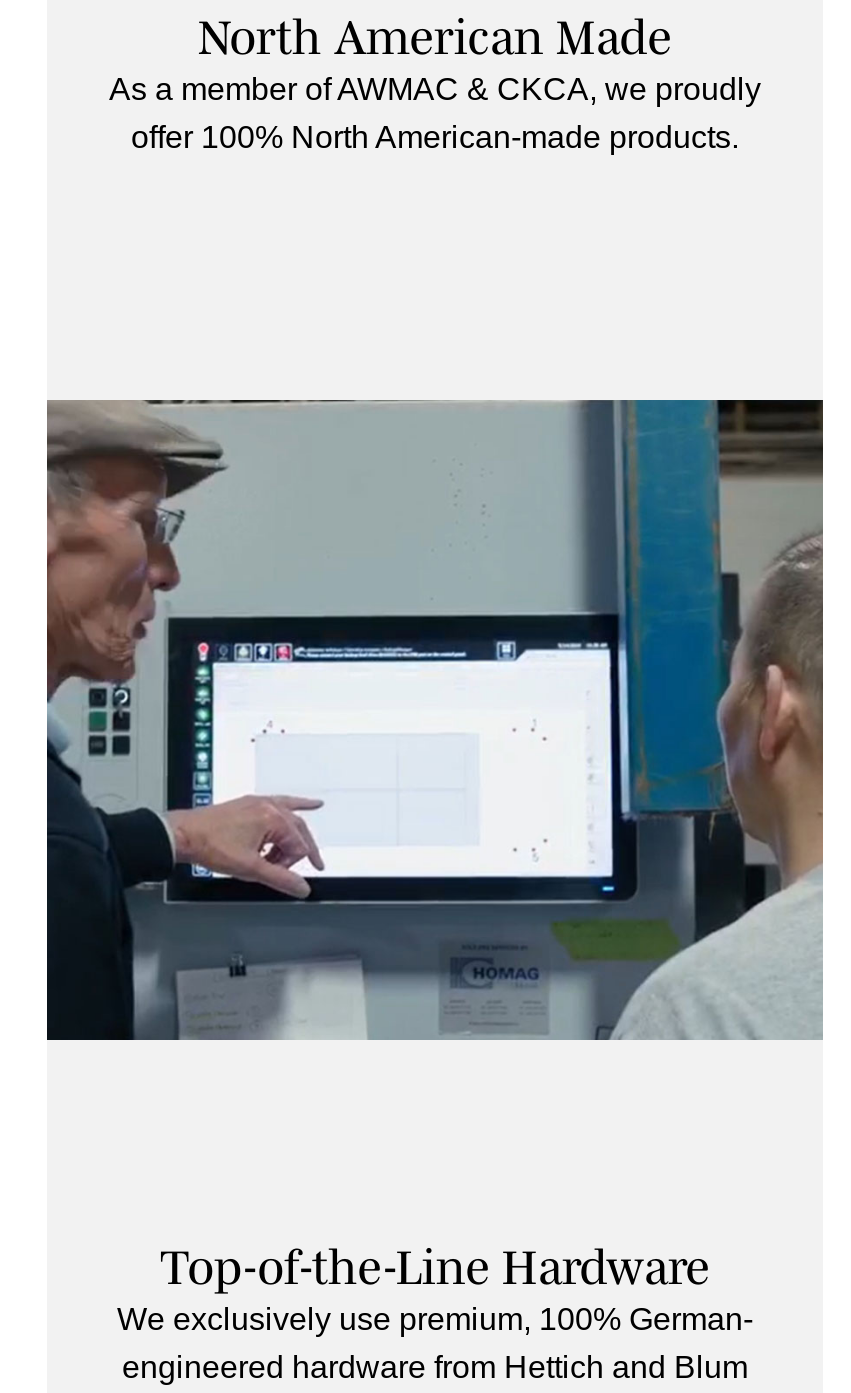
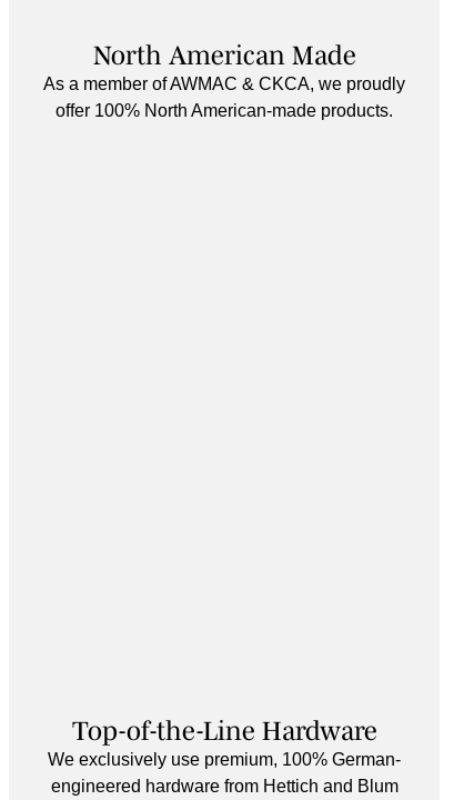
- [image]
